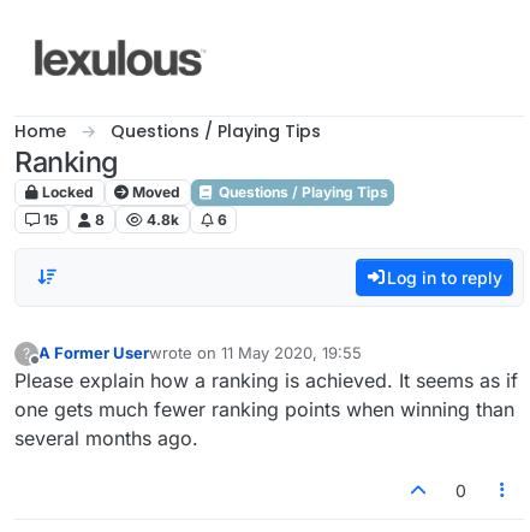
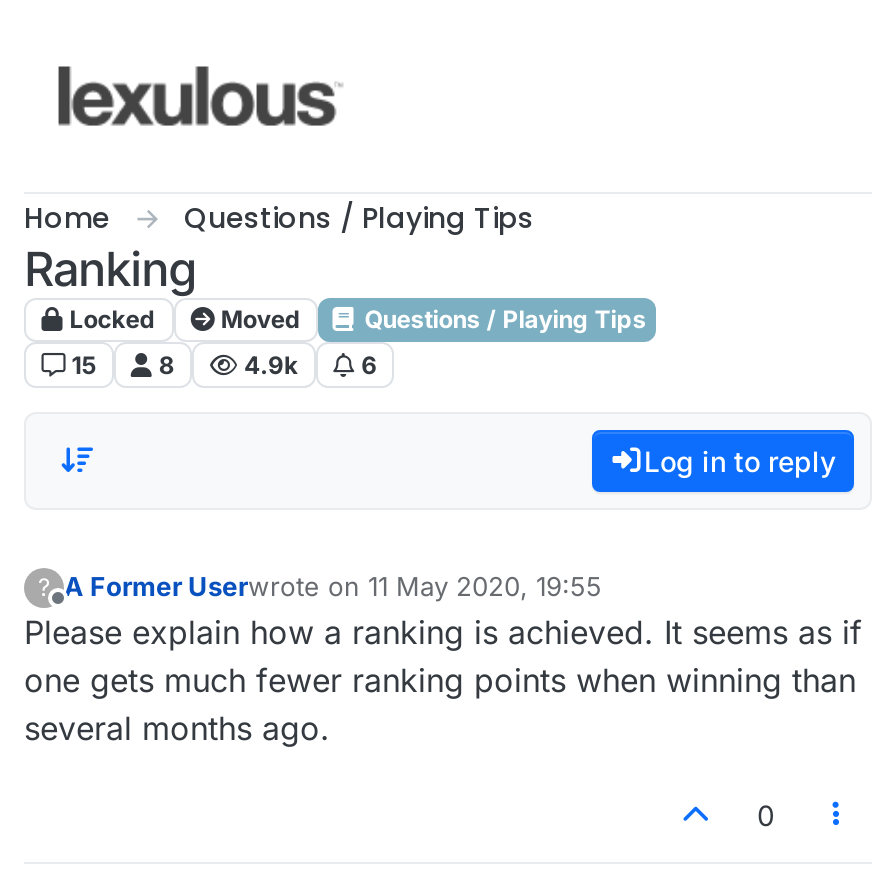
- 4.8k
+ 4.9k
